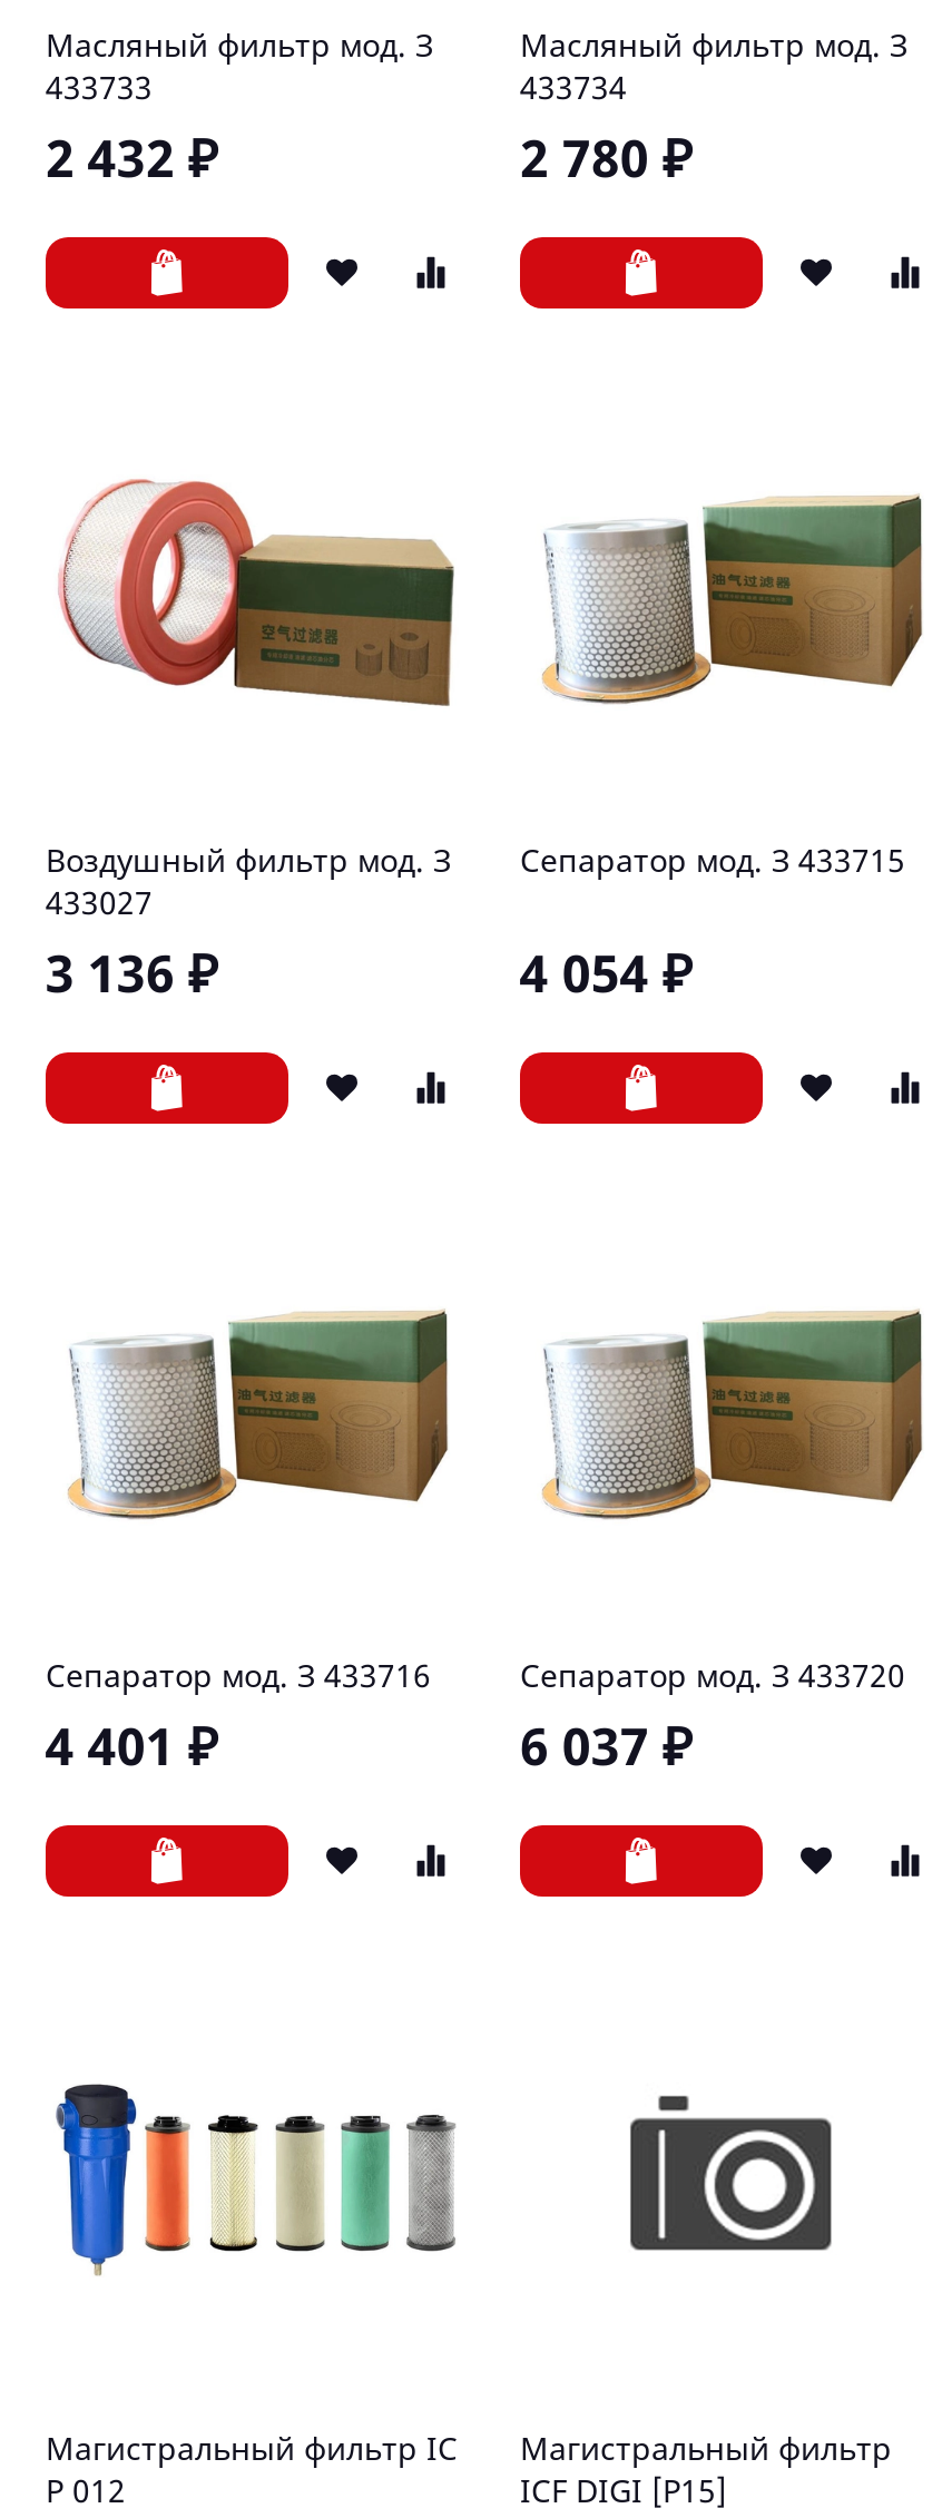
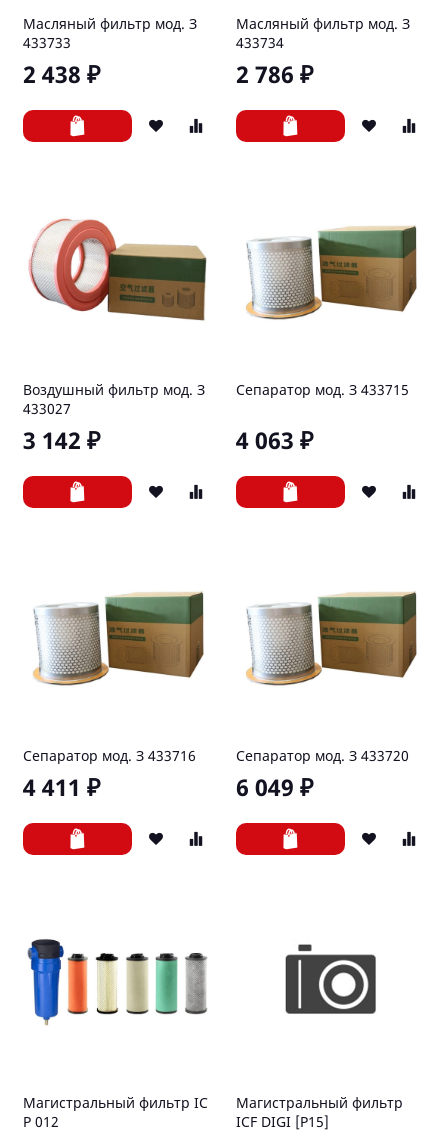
- 2 432 ₽
+ 2 438 ₽

- 2 780 ₽
+ 2 786 ₽

- 3 136 ₽
+ 3 142 ₽

- 4 054 ₽
+ 4 063 ₽

- 4 401 ₽
+ 4 411 ₽

- 6 037 ₽
+ 6 049 ₽
